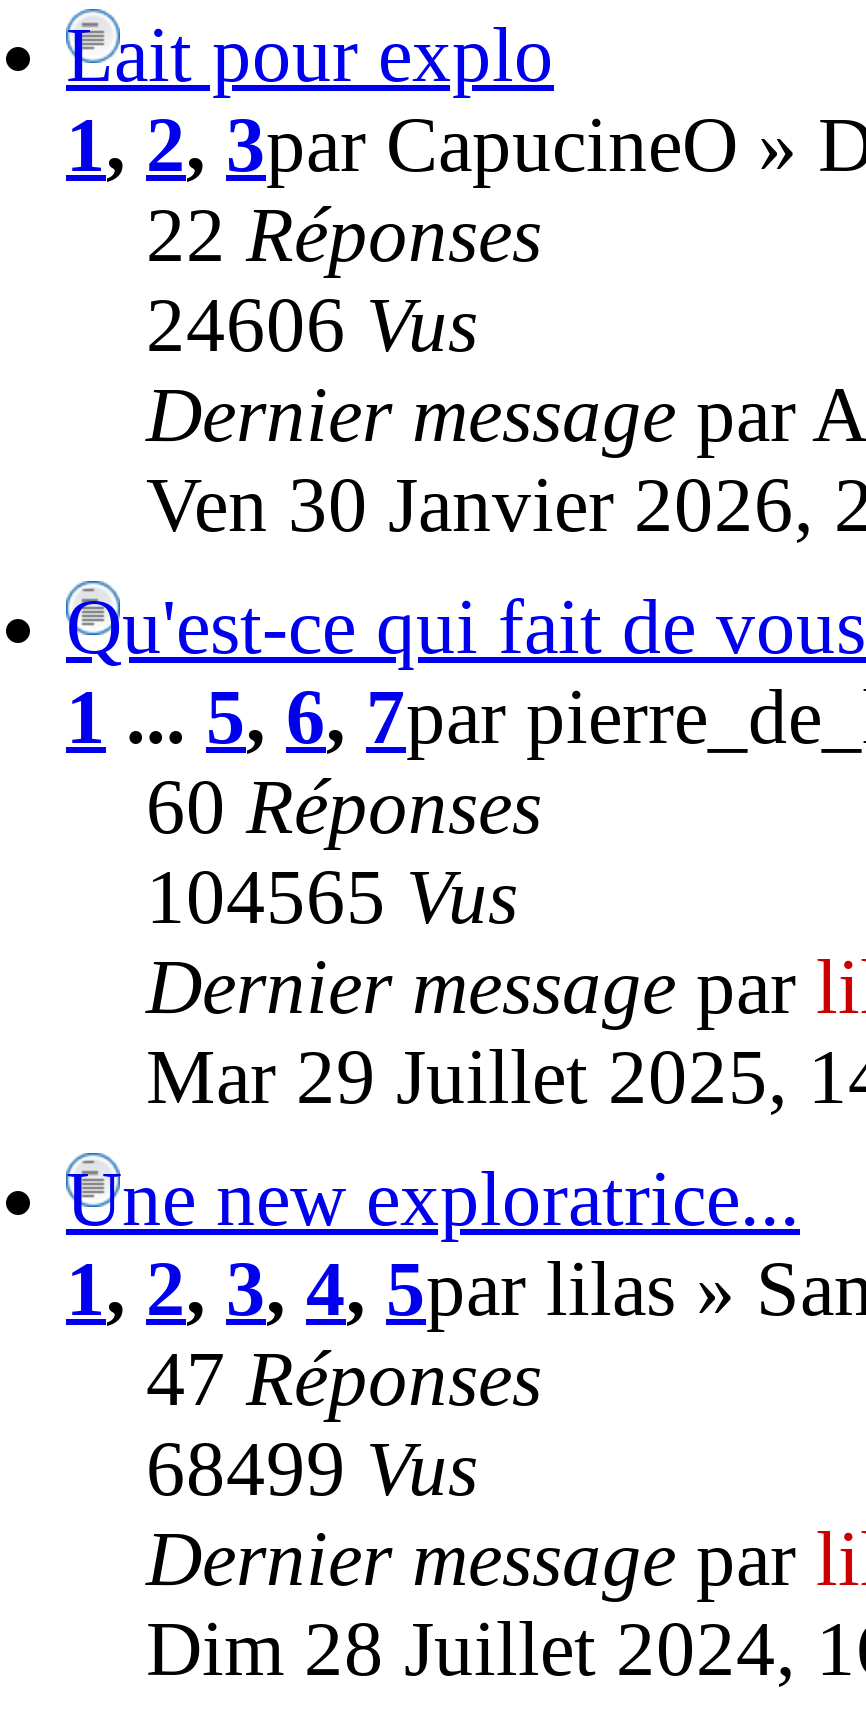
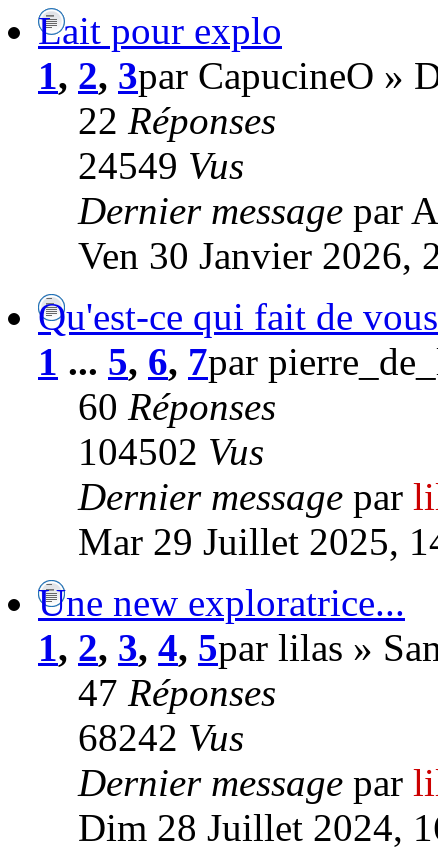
- 24606 Vus
+ 24549 Vus

- 104565 Vus
+ 104502 Vus

- 68499 Vus
+ 68242 Vus
